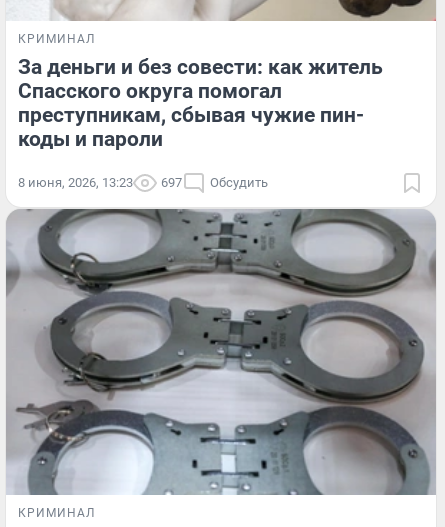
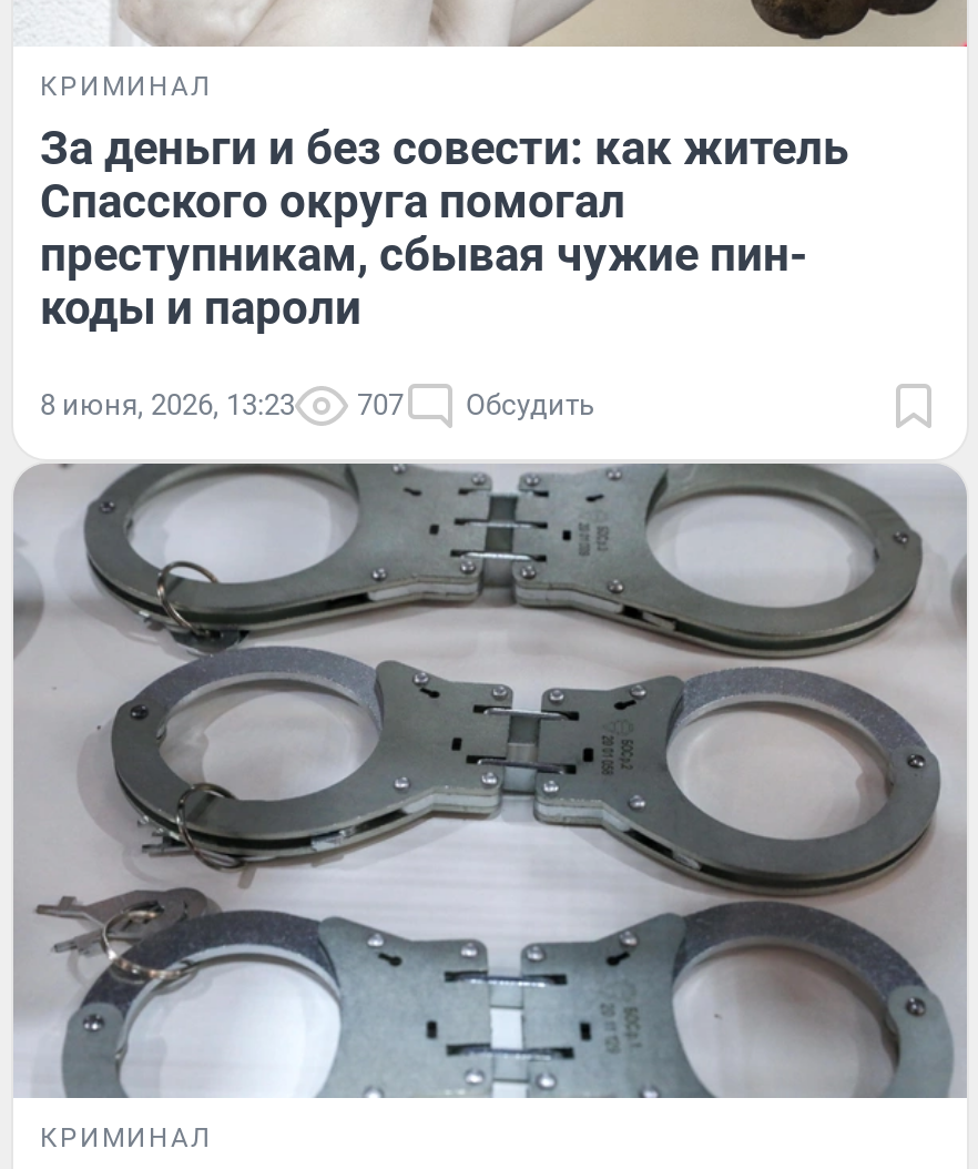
- 8 июня, 2026, 13:23 697 Обсудить
+ 8 июня, 2026, 13:23 707 Обсудить
